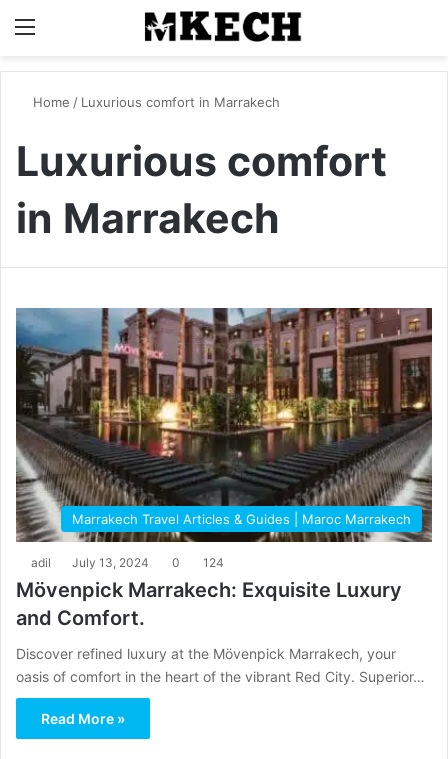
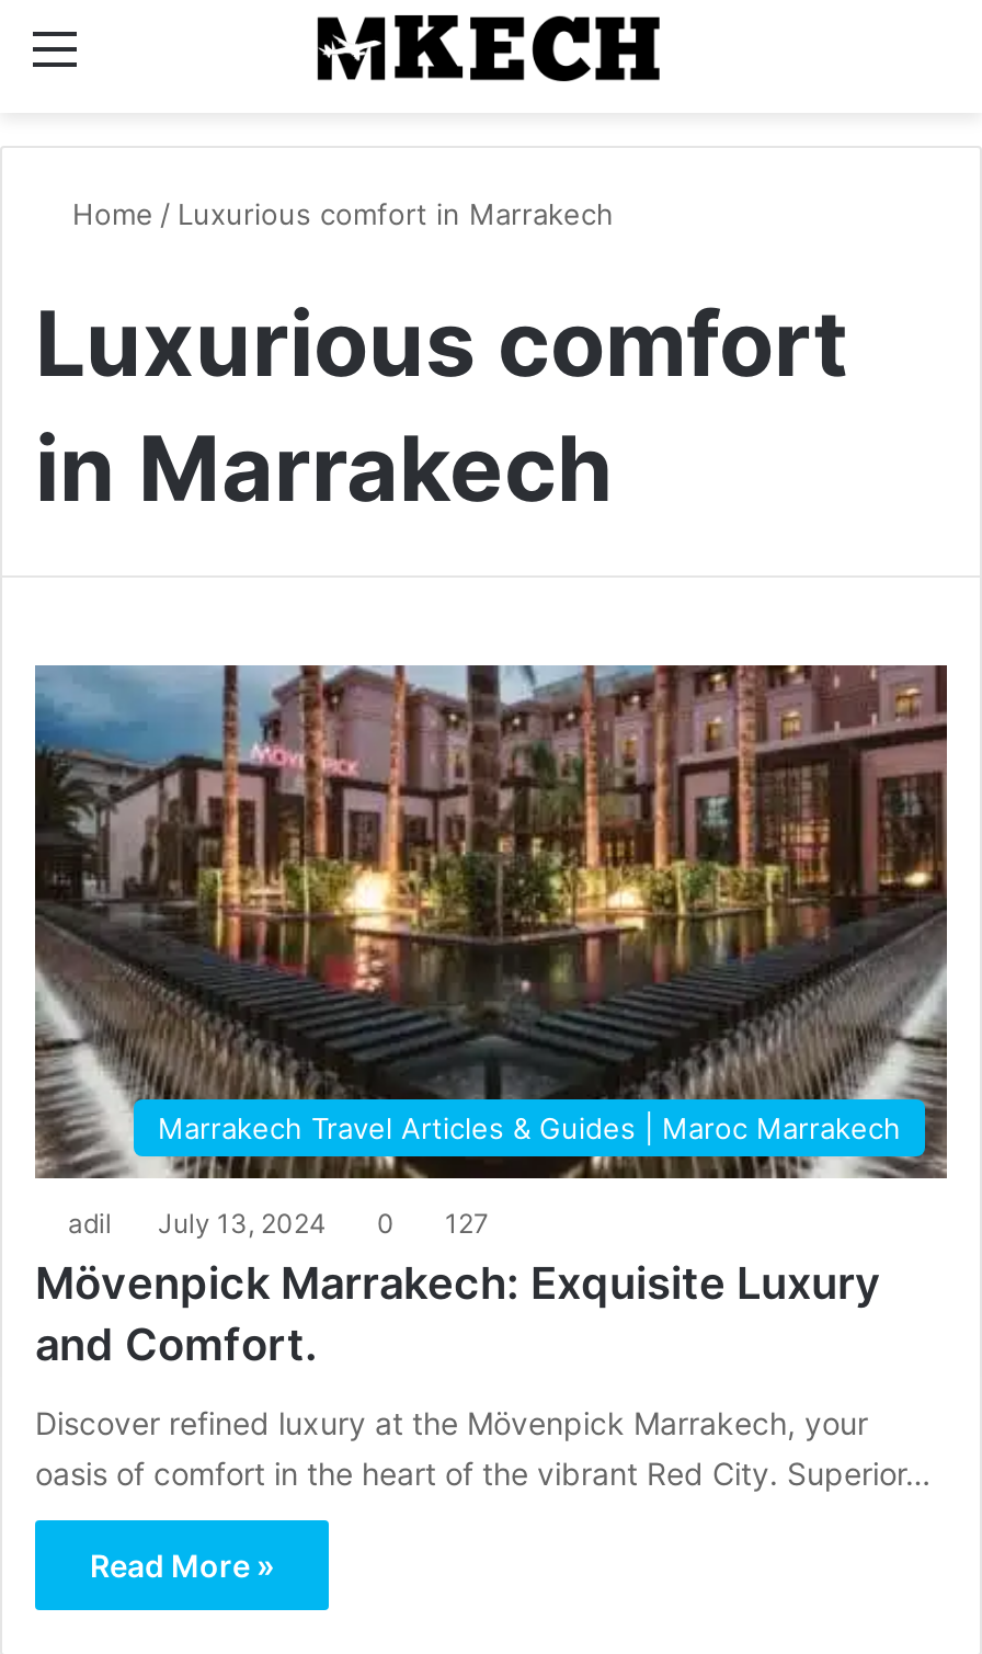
- adil July 13, 2024 0 124
+ adil July 13, 2024 0 127
